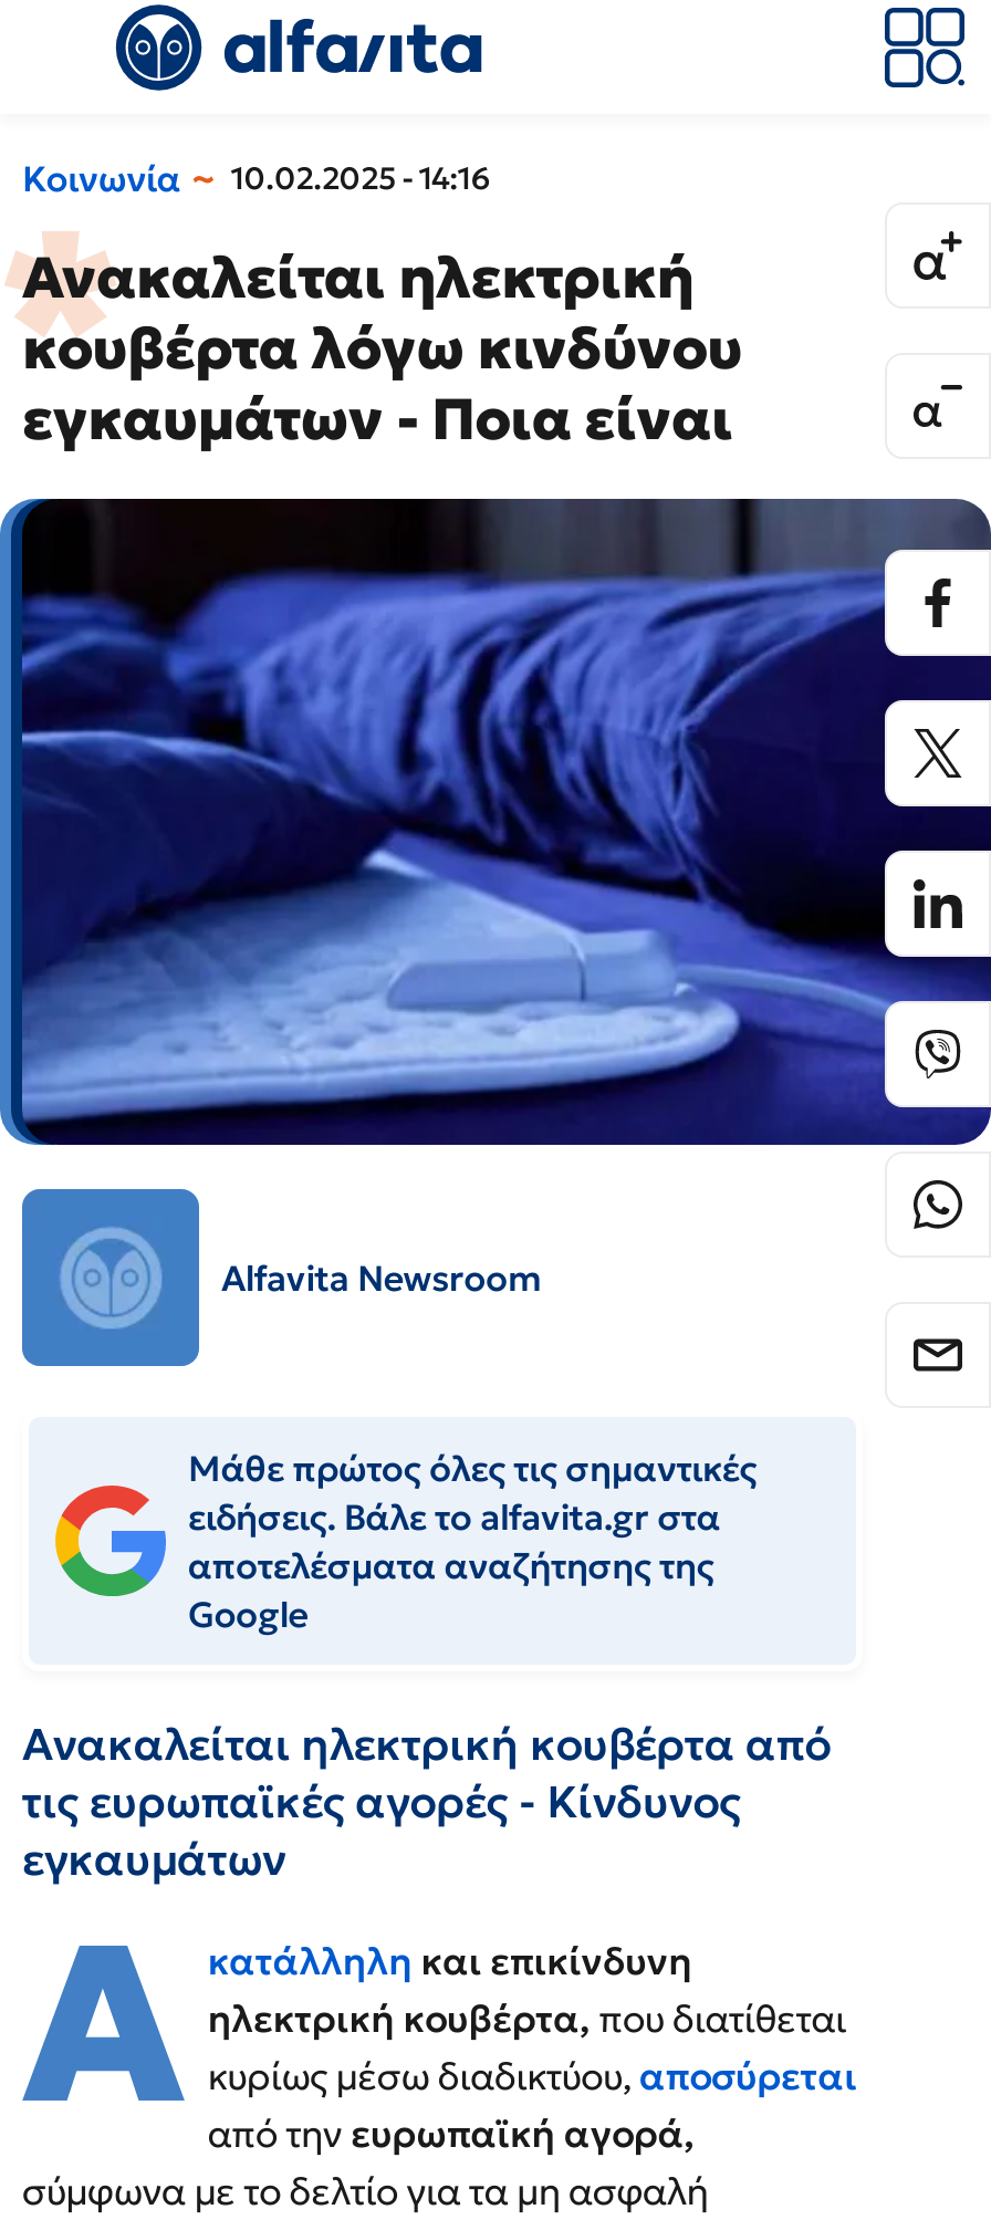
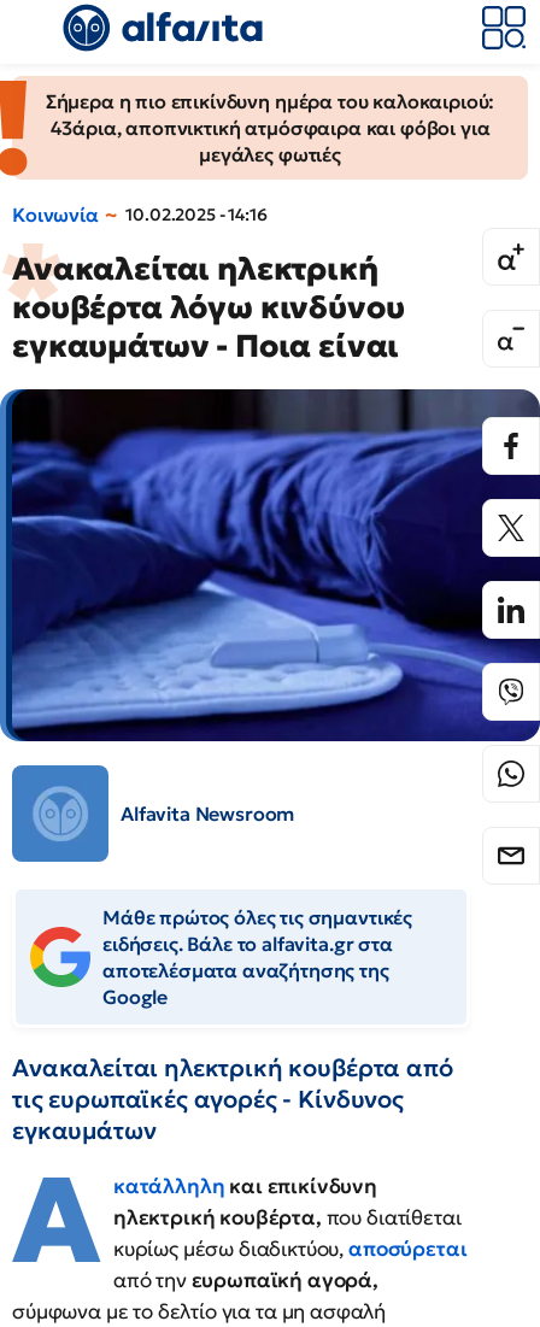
+ [image]
+ Σήμερα η πιο επικίνδυνη ημέρα του καλοκαιριού:
+ 43άρια, αποπνικτική ατμόσφαιρα και φόβοι για
+ μεγάλες φωτιές
